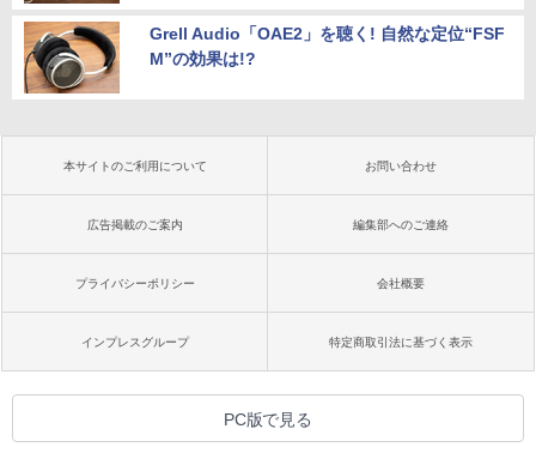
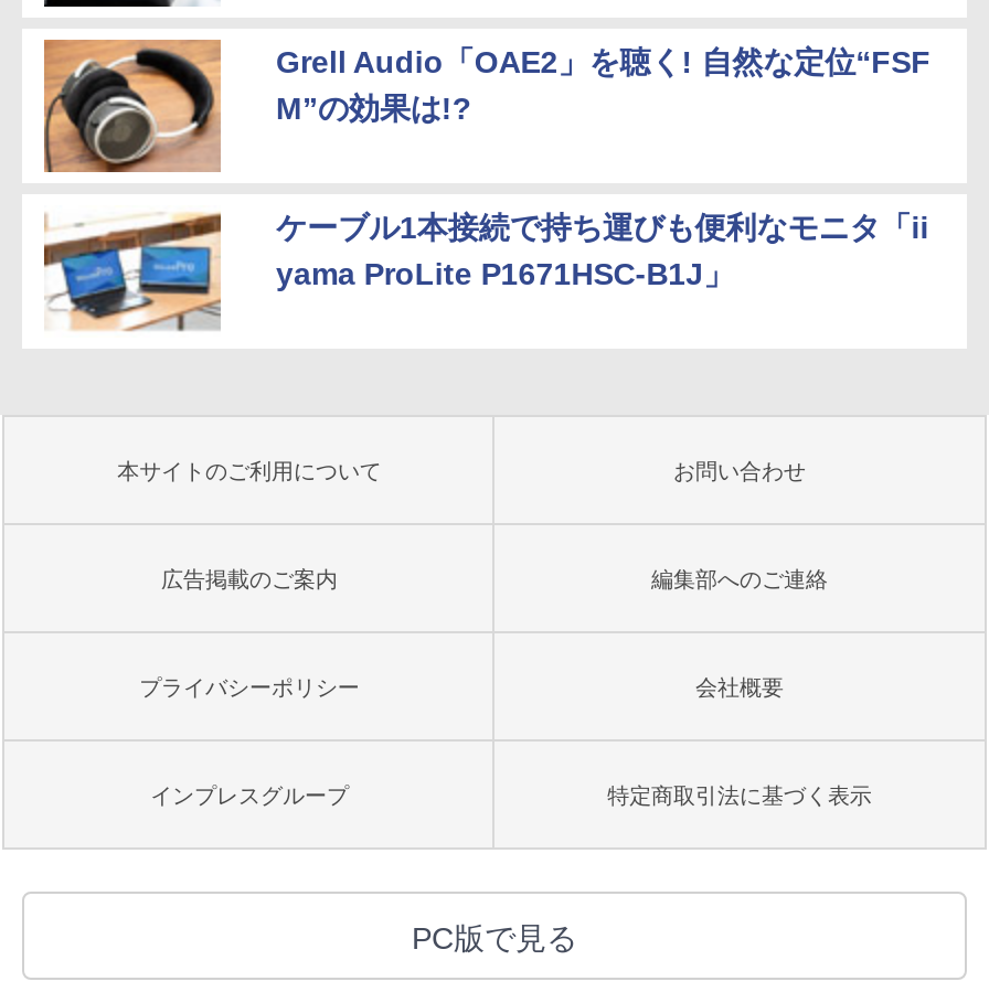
+ [image]
+ ケーブル1本接続で持ち運びも便利なモニタ「ii
+ yama ProLite P1671HSC-B1J」
